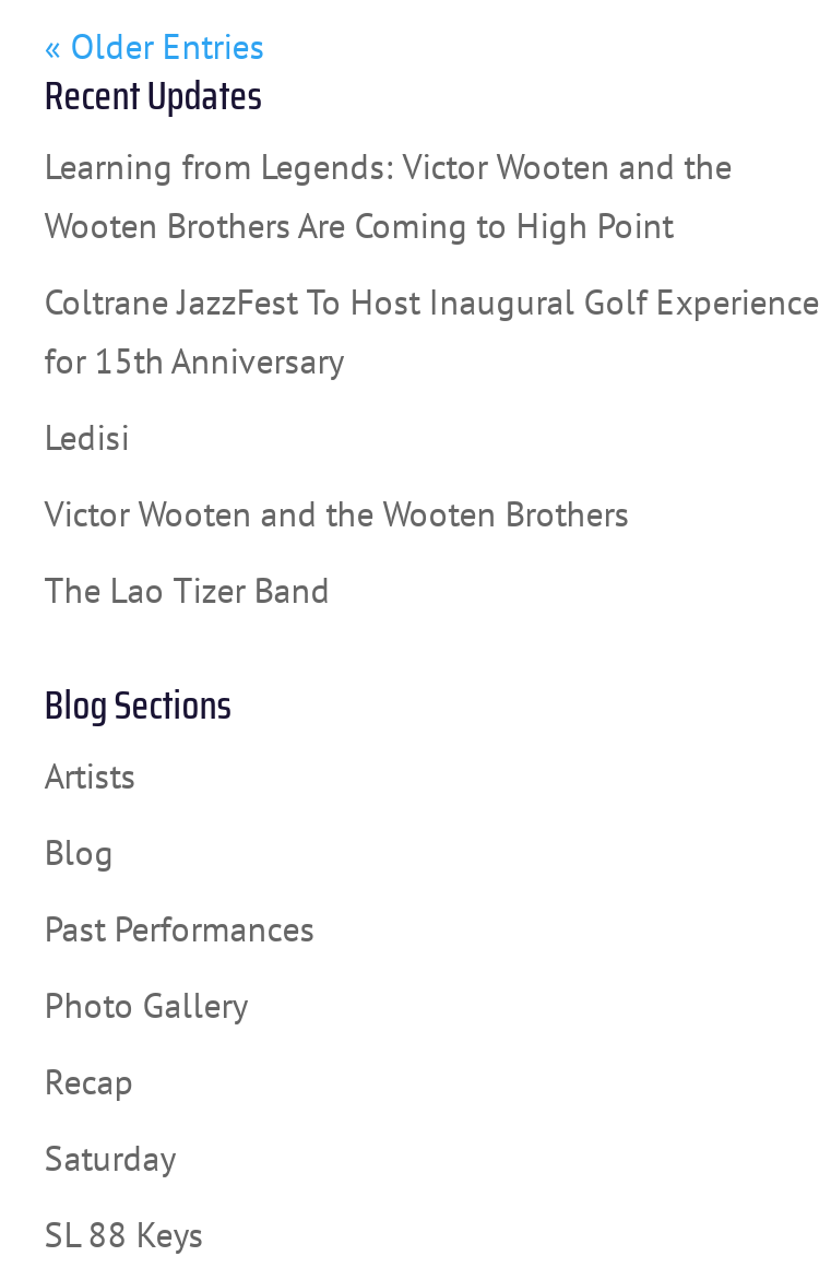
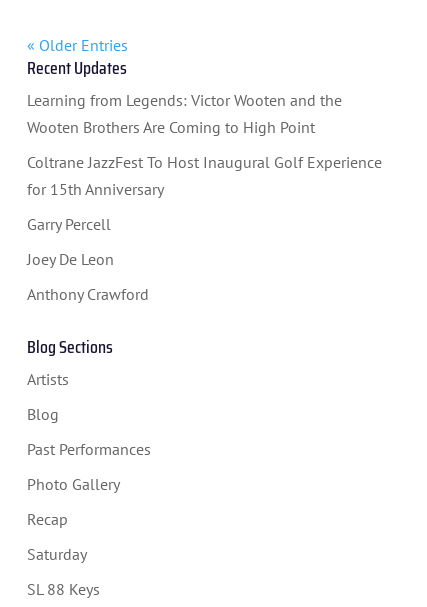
- Ledisi
+ Garry Percell

- Victor Wooten and the Wooten Brothers
+ Joey De Leon

- The Lao Tizer Band
+ Anthony Crawford
